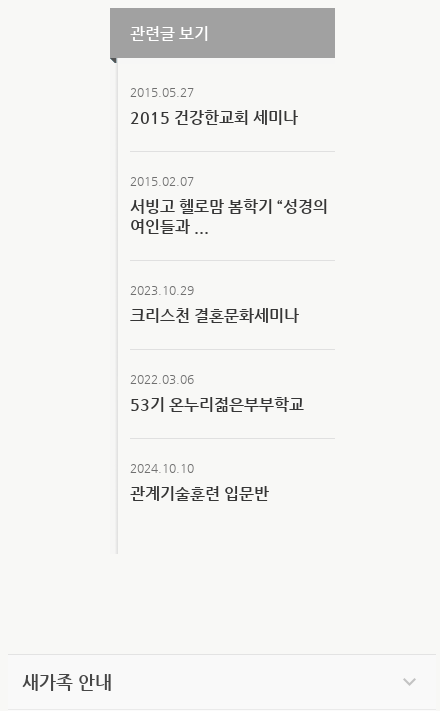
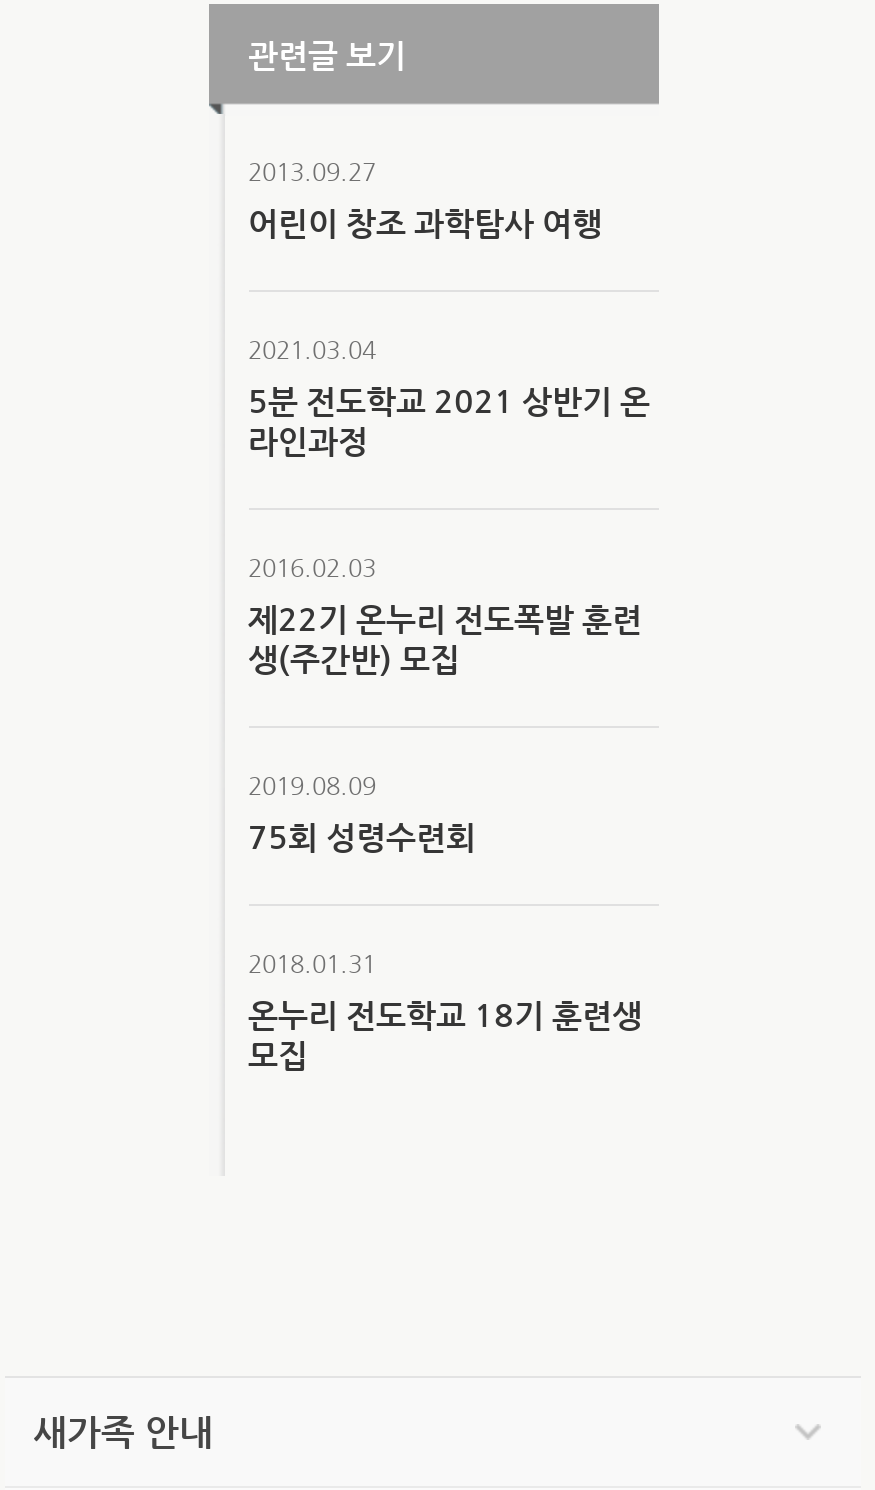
- 2015.05.27
+ 2013.09.27

- 2015 건강한교회 세미나
+ 어린이 창조 과학탐사 여행

- 2015.02.07
+ 2021.03.04

- 서빙고 헬로맘 봄학기 “성경의
- 여인들과 ...
+ 5분 전도학교 2021 상반기 온
+ 라인과정

- 2023.10.29
+ 2016.02.03

- 크리스천 결혼문화세미나
+ 제22기 온누리 전도폭발 훈련
+ 생(주간반) 모집

- 2022.03.06
+ 2019.08.09

- 53기 온누리젊은부부학교
+ 75회 성령수련회

- 2024.10.10
+ 2018.01.31

- 관계기술훈련 입문반
+ 온누리 전도학교 18기 훈련생
+ 모집
